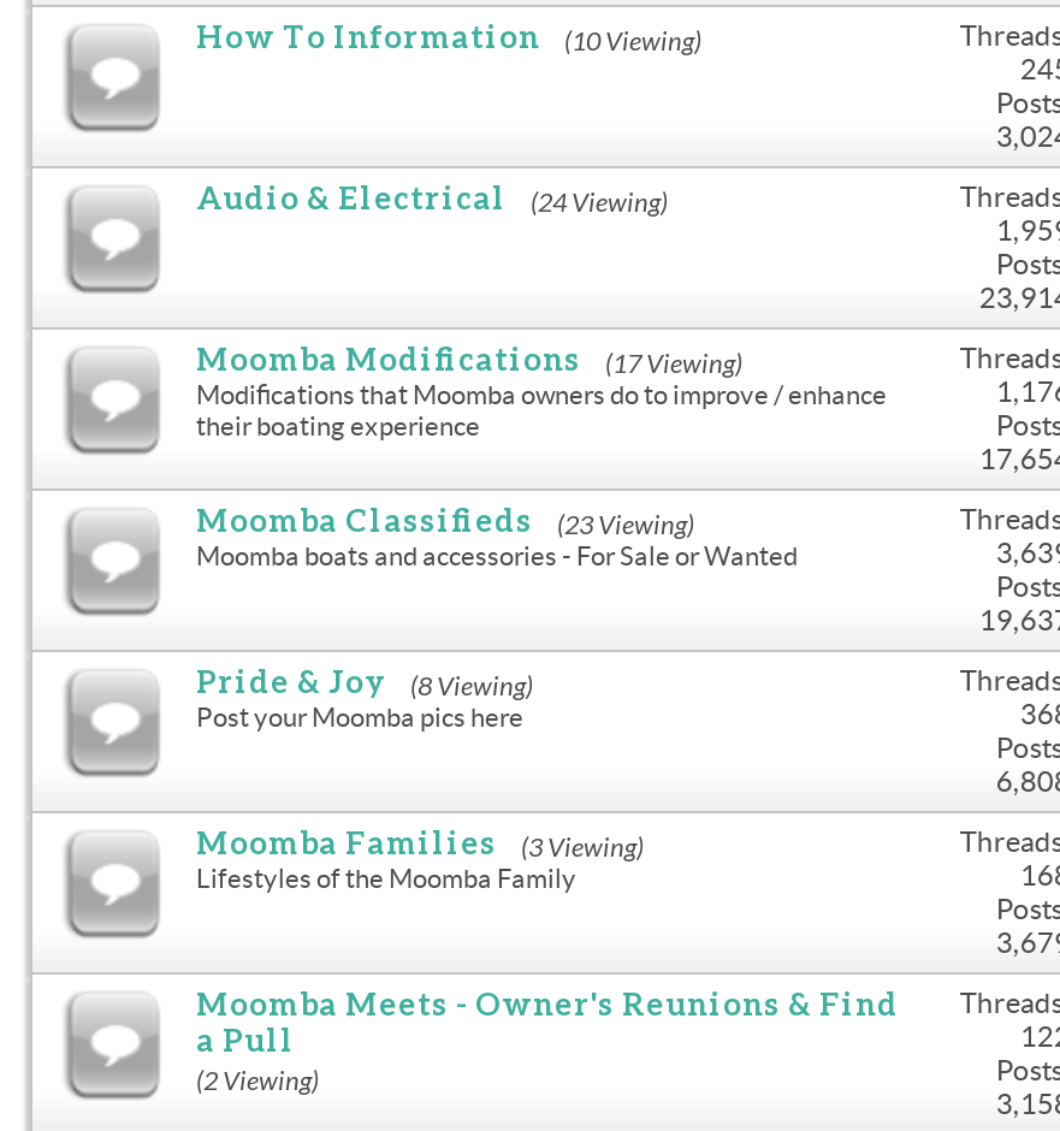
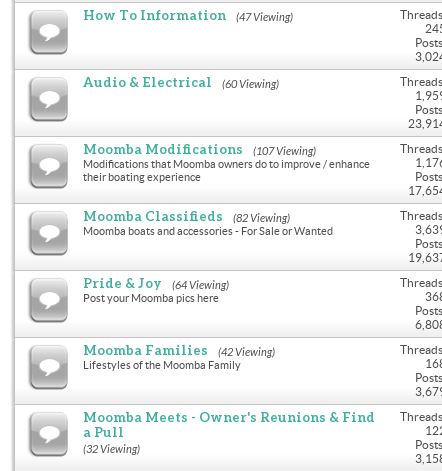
- How To Information (10 Viewing)
+ How To Information (47 Viewing)

- Audio & Electrical (24 Viewing)
+ Audio & Electrical (60 Viewing)

- Moomba Modifications (17 Viewing)
+ Moomba Modifications (107 Viewing)

- Moomba Classifieds (23 Viewing)
+ Moomba Classifieds (82 Viewing)

- Pride & Joy (8 Viewing)
+ Pride & Joy (64 Viewing)

- Moomba Families (3 Viewing)
+ Moomba Families (42 Viewing)

- (2 Viewing)
+ (32 Viewing)
